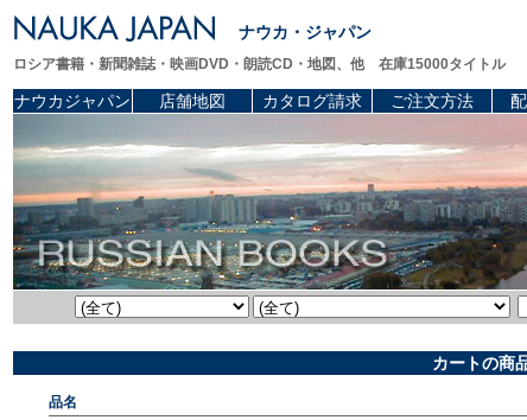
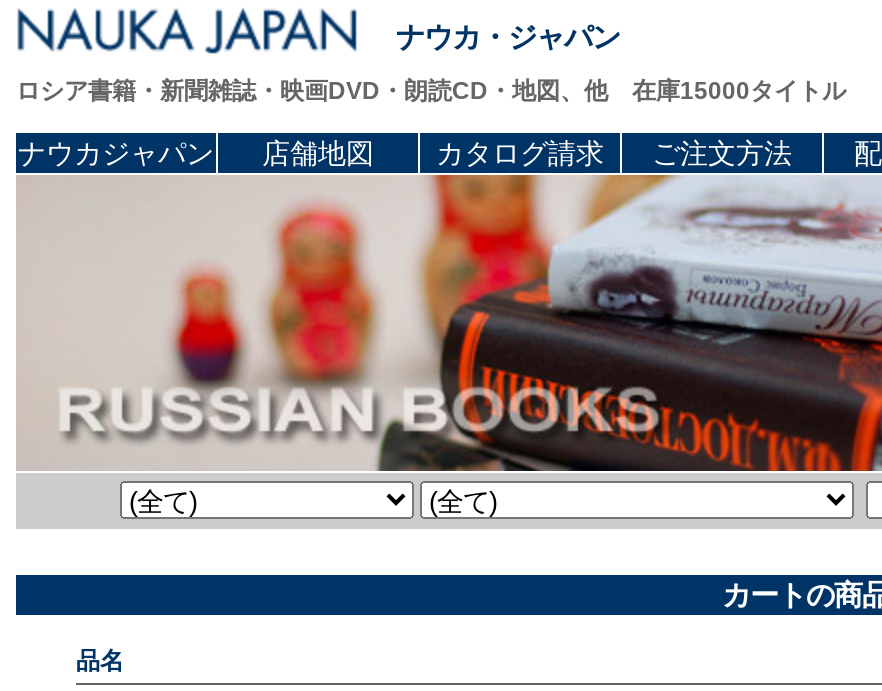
- [image]
+ [image]
